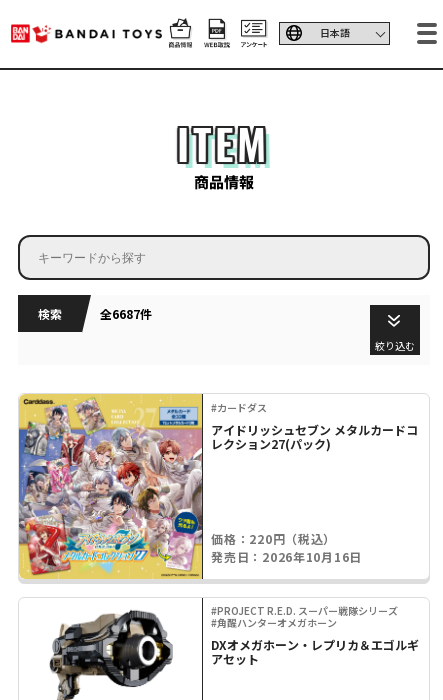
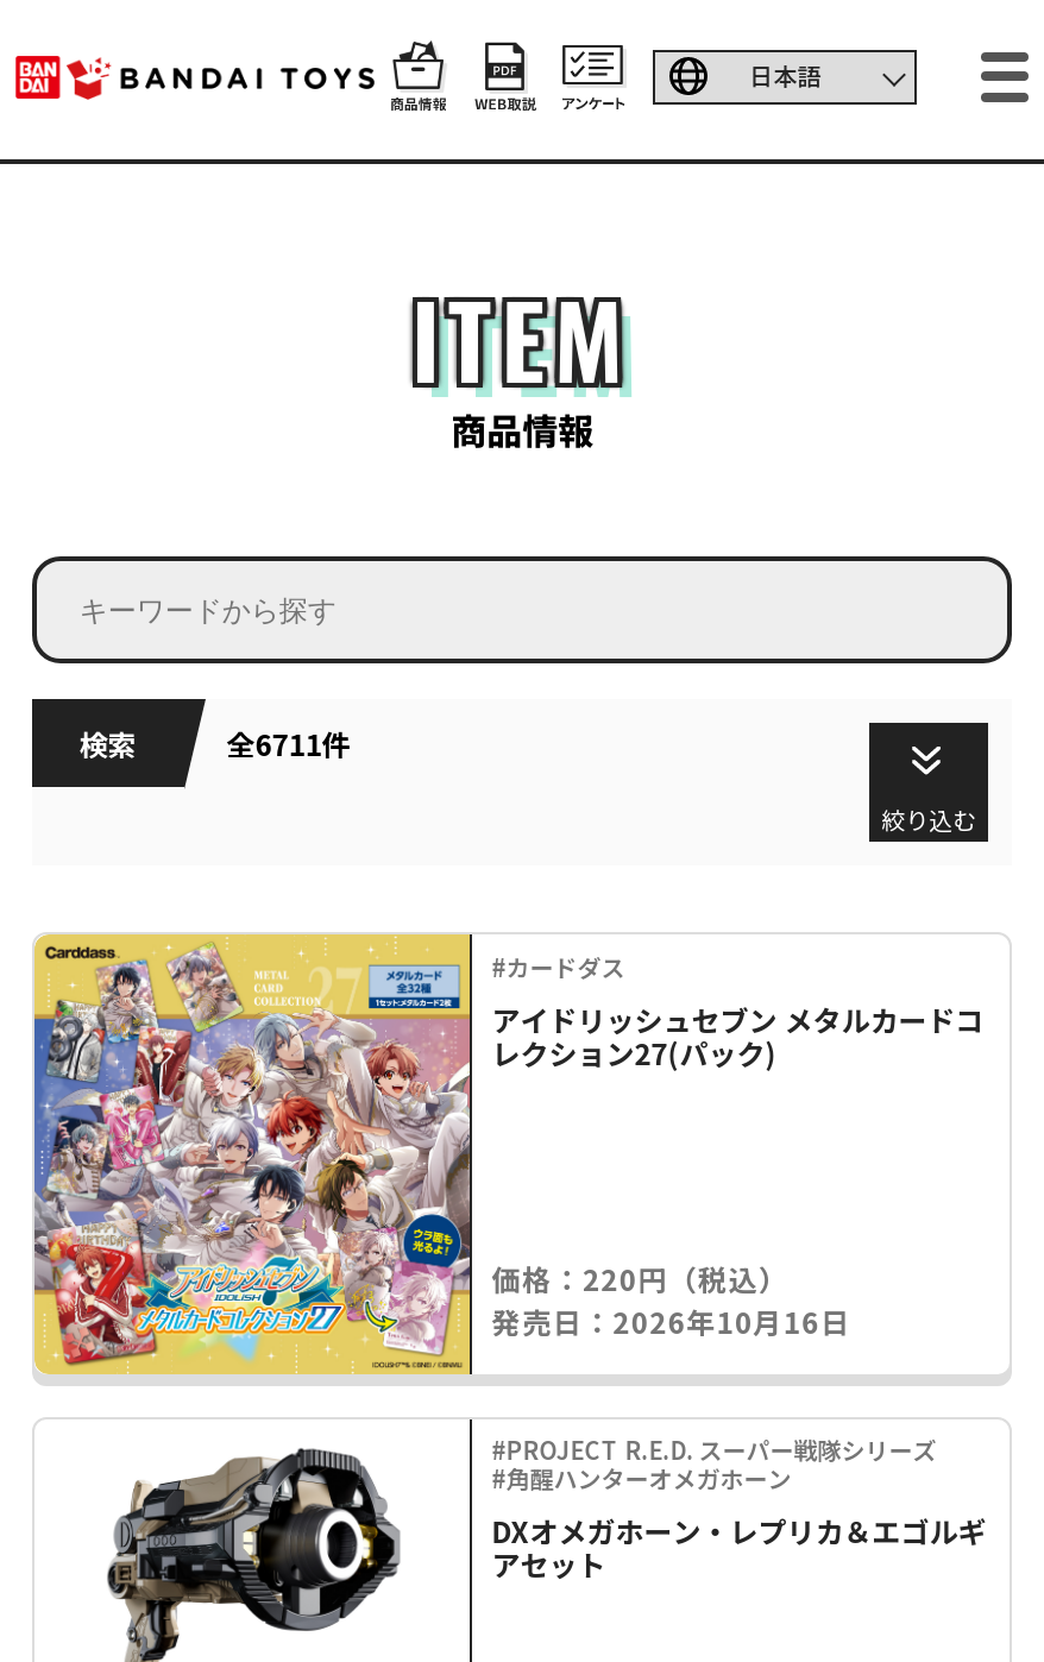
- 全6687件
+ 全6711件
